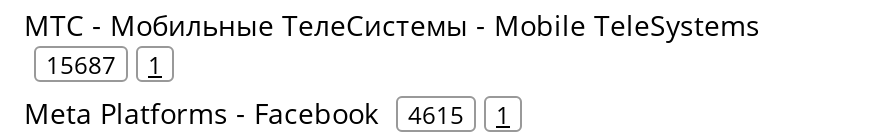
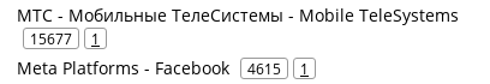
- 15687 1
+ 15677 1
